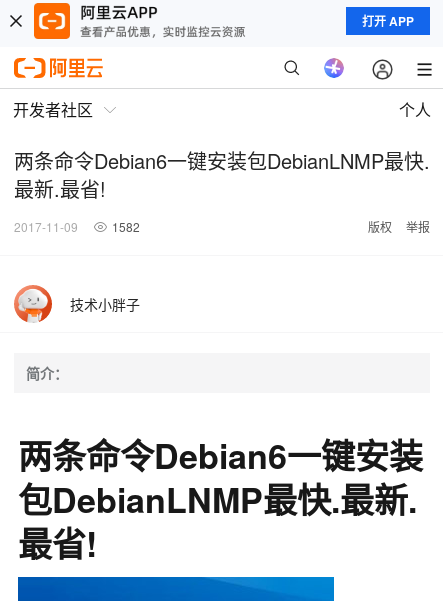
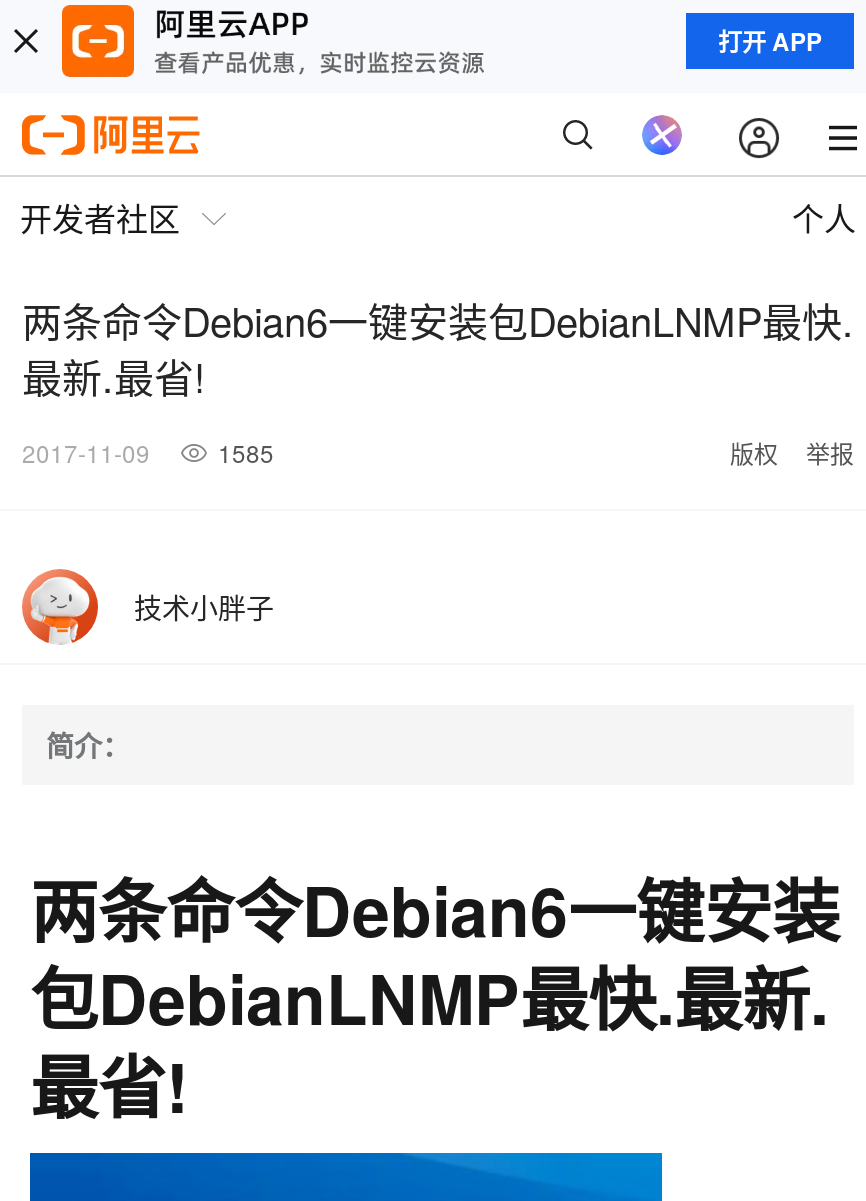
- 2017-11-09 1582
+ 2017-11-09 1585
